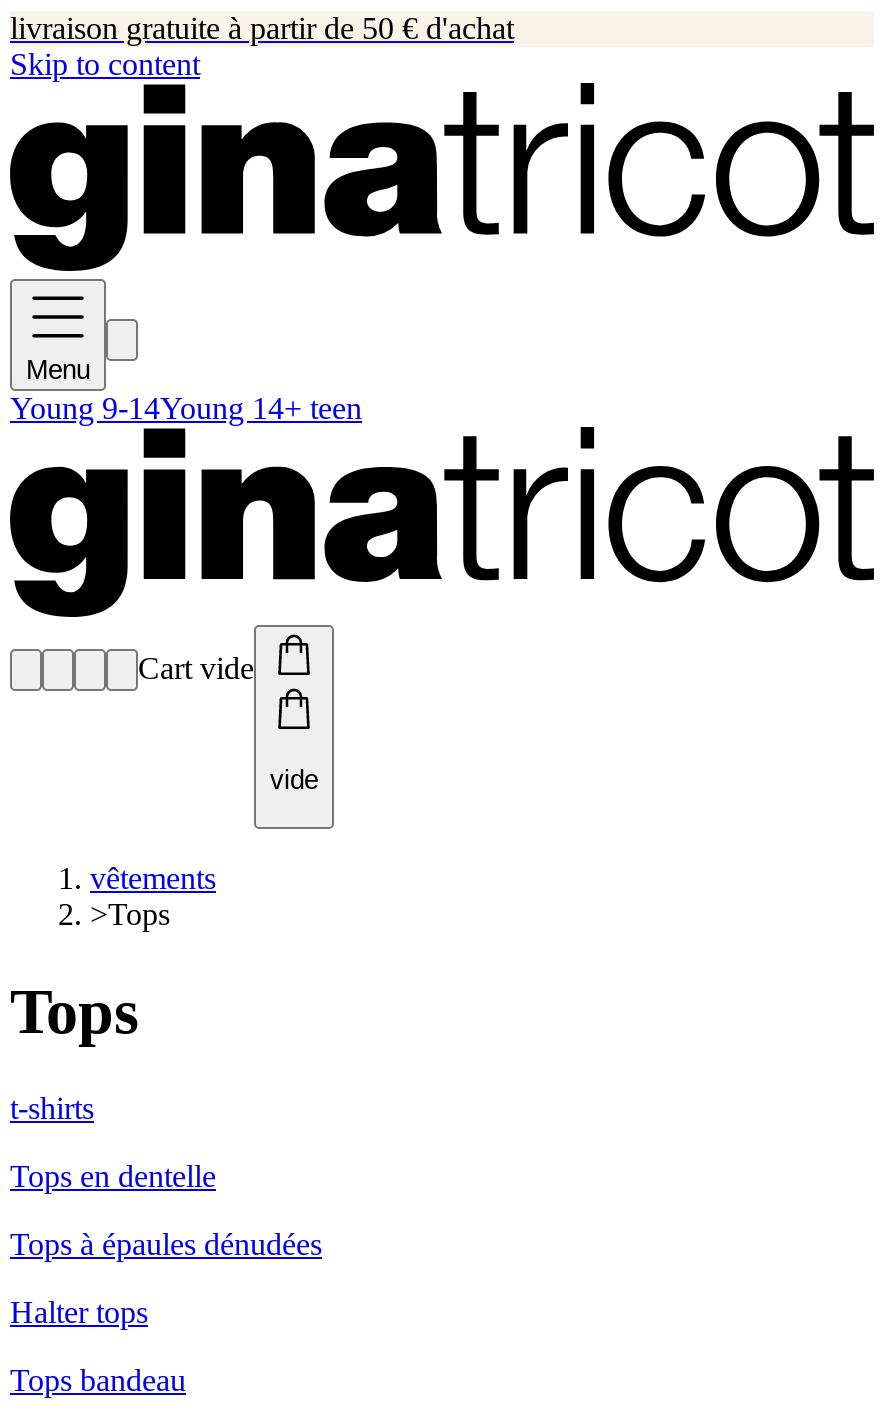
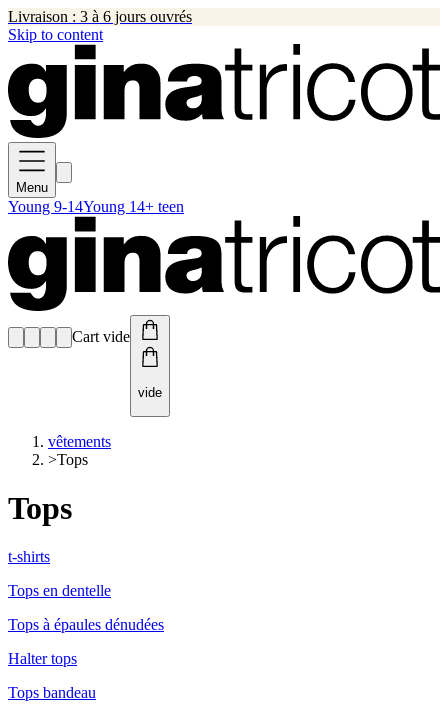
- livraison gratuite à partir de 50 € d'achat
+ Livraison : 3 à 6 jours ouvrés
